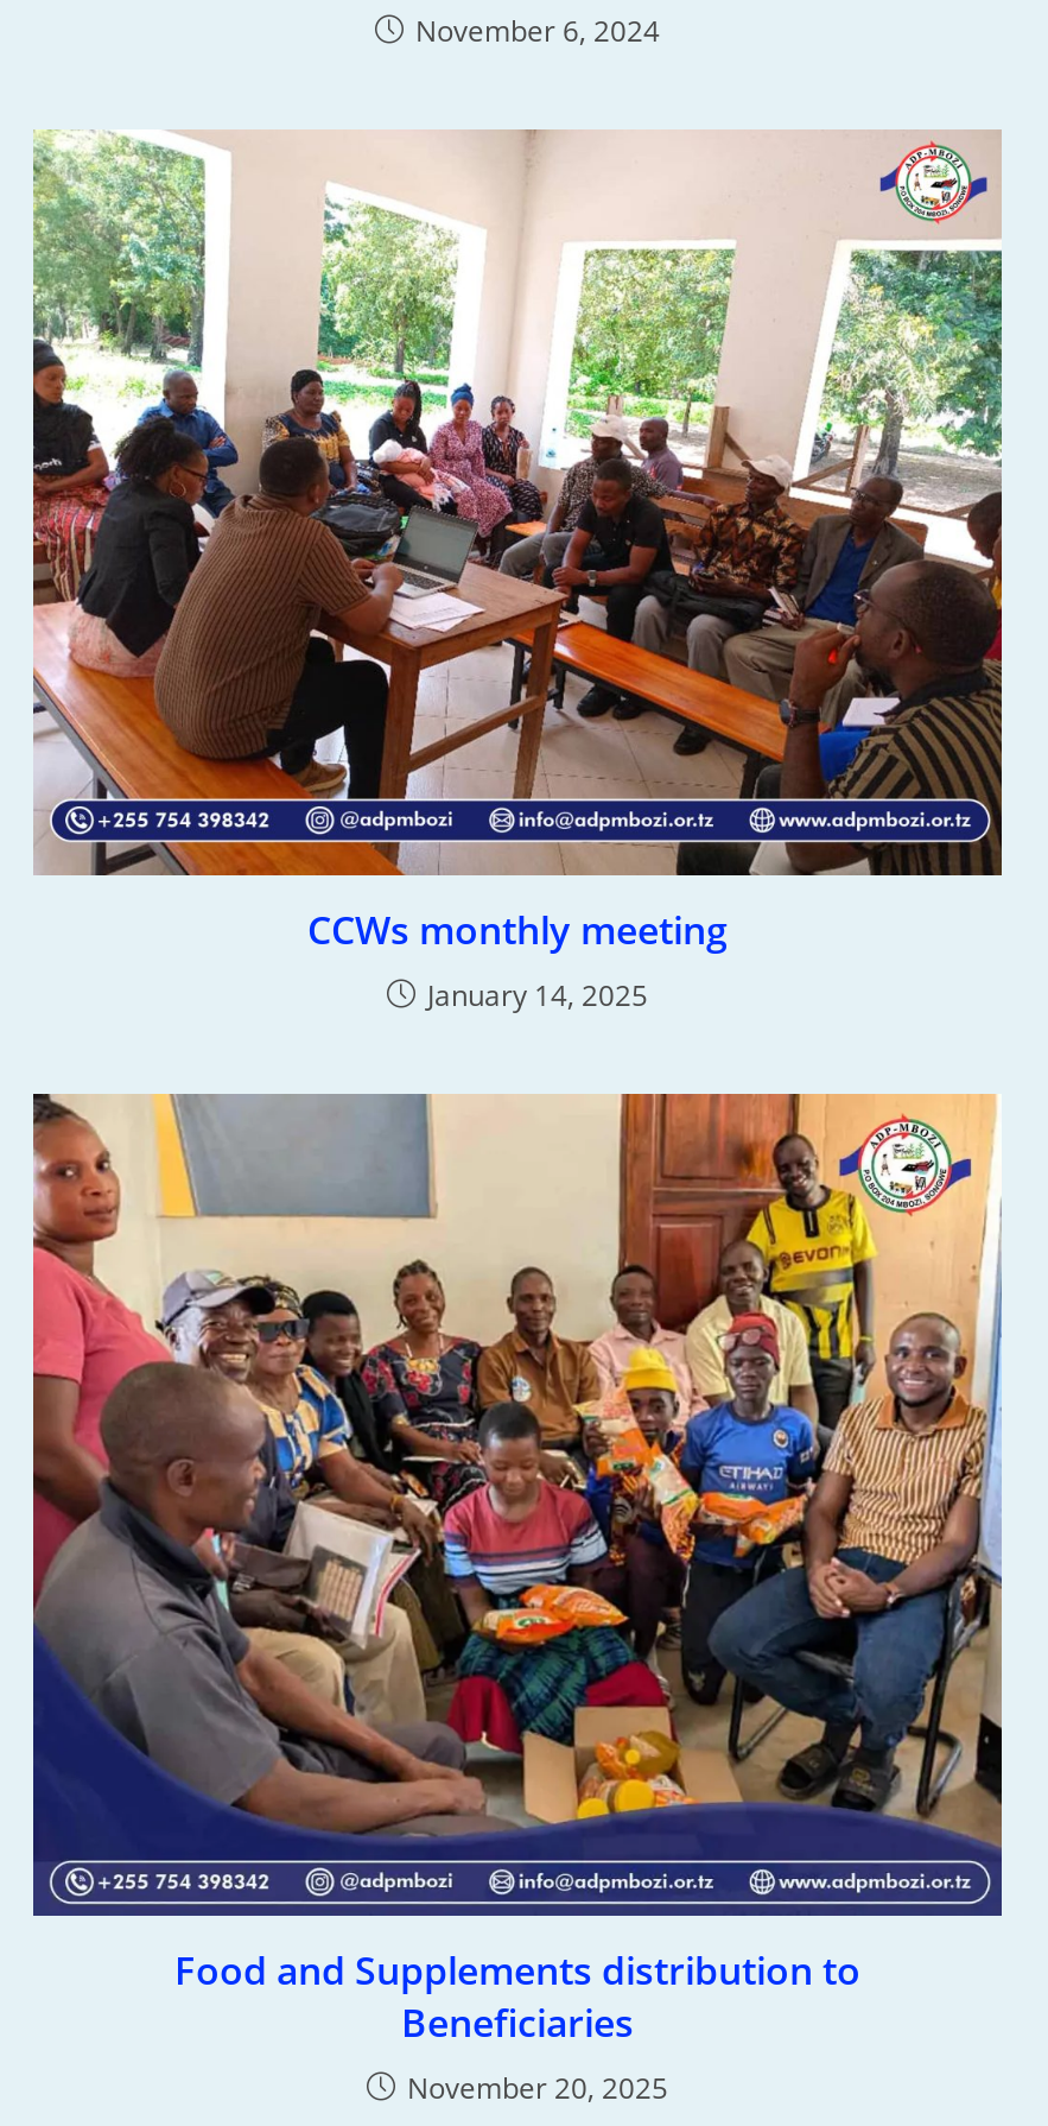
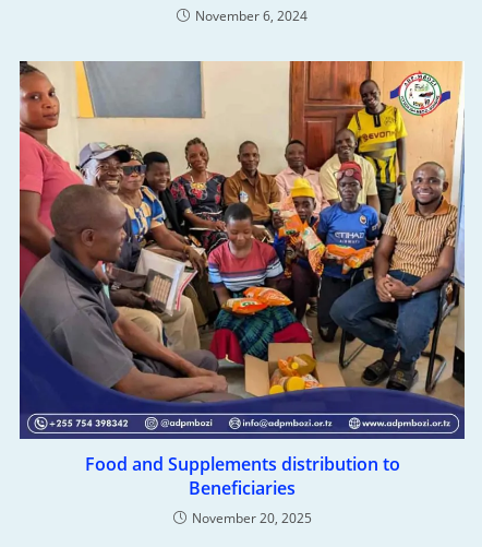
- [image]
- CCWs monthly meeting
- January 14, 2025
